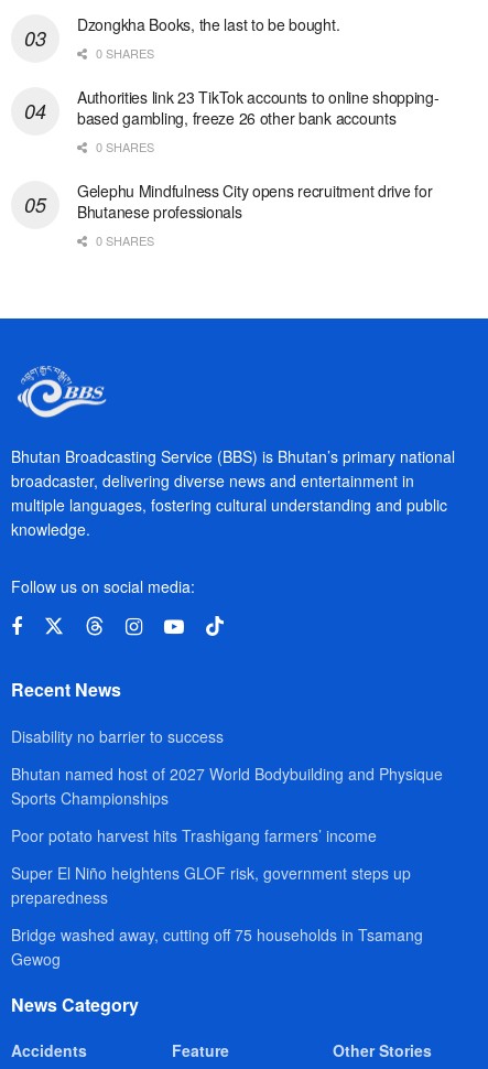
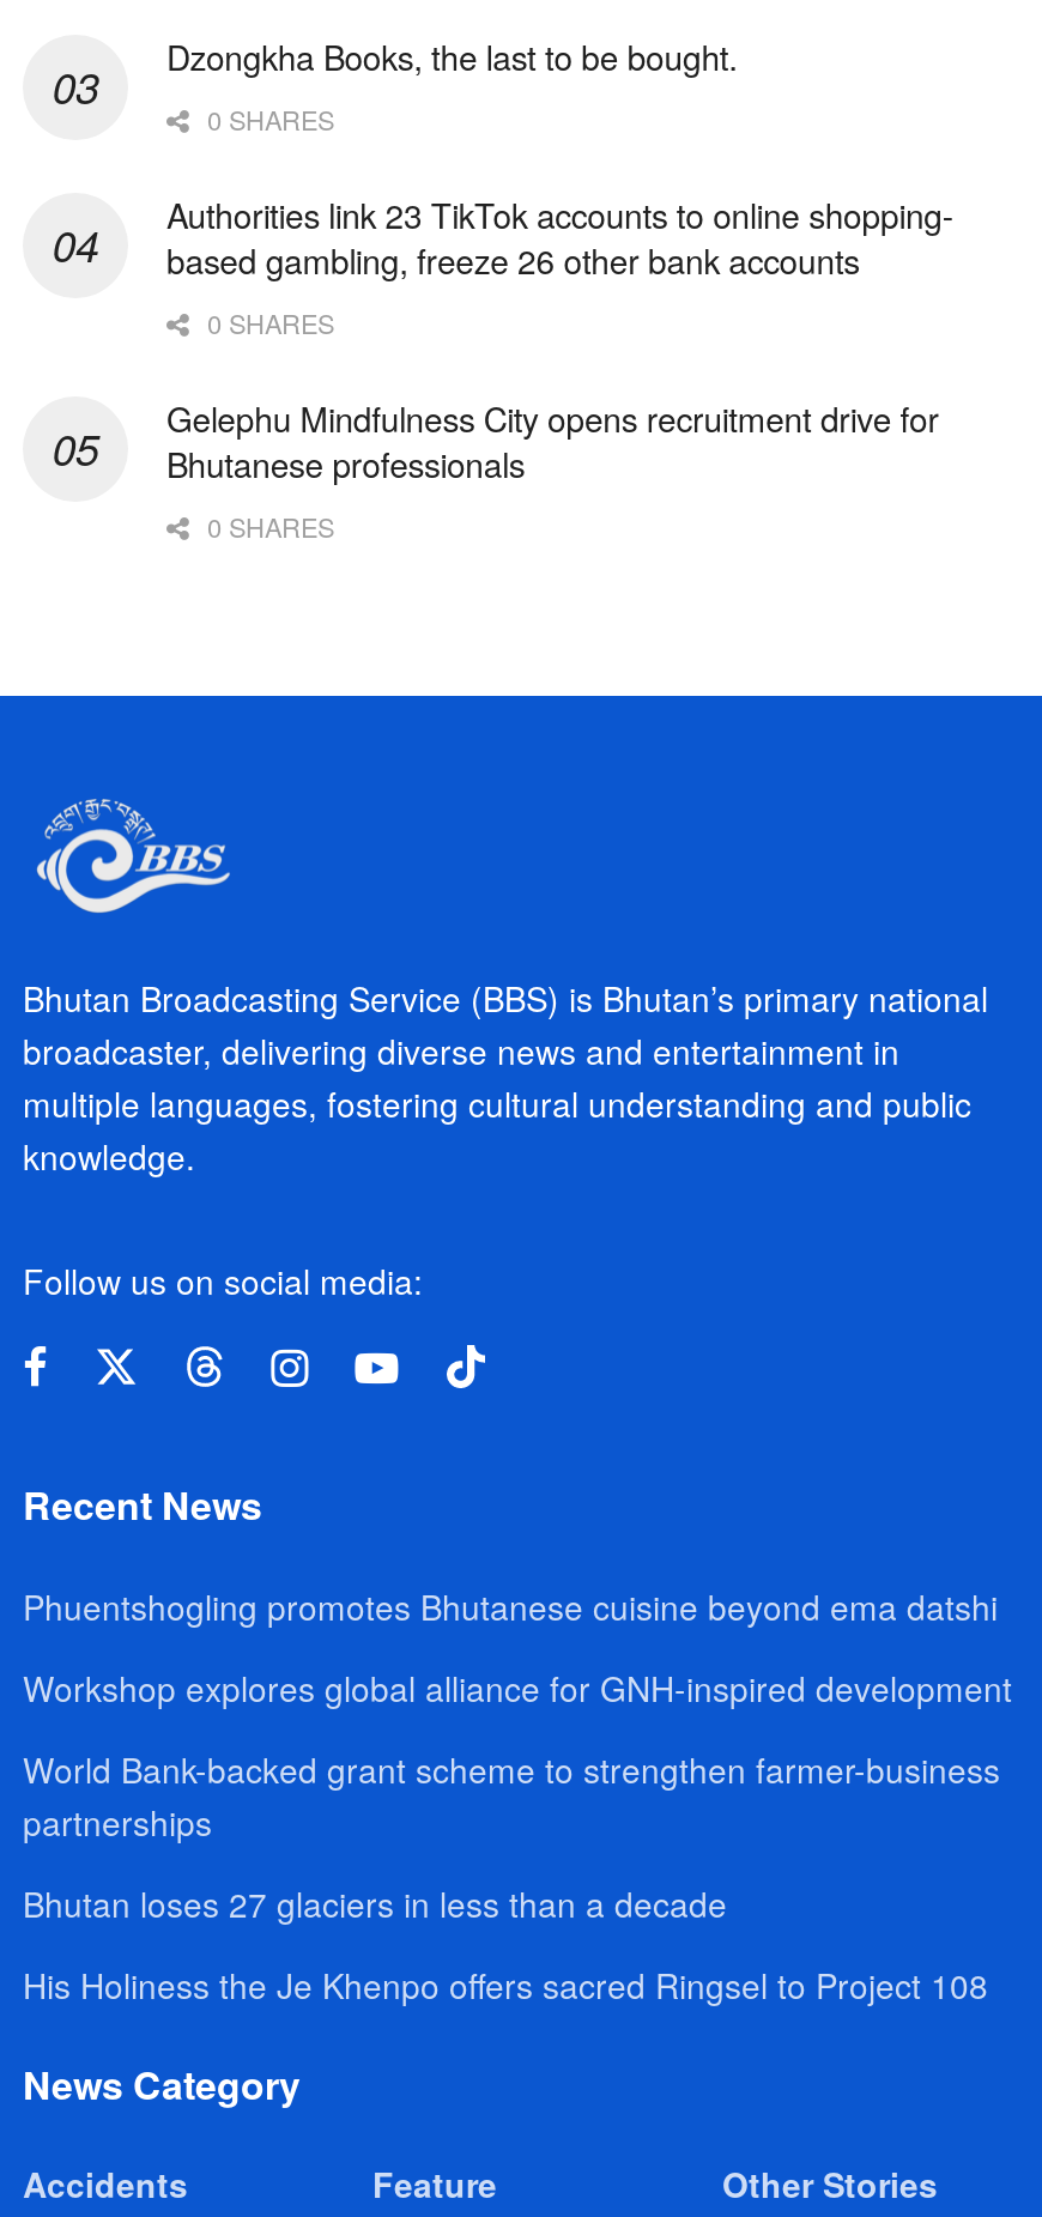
- Disability no barrier to success
+ Phuentshogling promotes Bhutanese cuisine beyond ema datshi

- Bhutan named host of 2027 World Bodybuilding and Physique
- Sports Championships
+ Workshop explores global alliance for GNH-inspired development

- Poor potato harvest hits Trashigang farmers’ income
+ World Bank-backed grant scheme to strengthen farmer-business
+ partnerships

- Super El Niño heightens GLOF risk, government steps up
- preparedness
+ Bhutan loses 27 glaciers in less than a decade

- Bridge washed away, cutting off 75 households in Tsamang
- Gewog
+ His Holiness the Je Khenpo offers sacred Ringsel to Project 108
